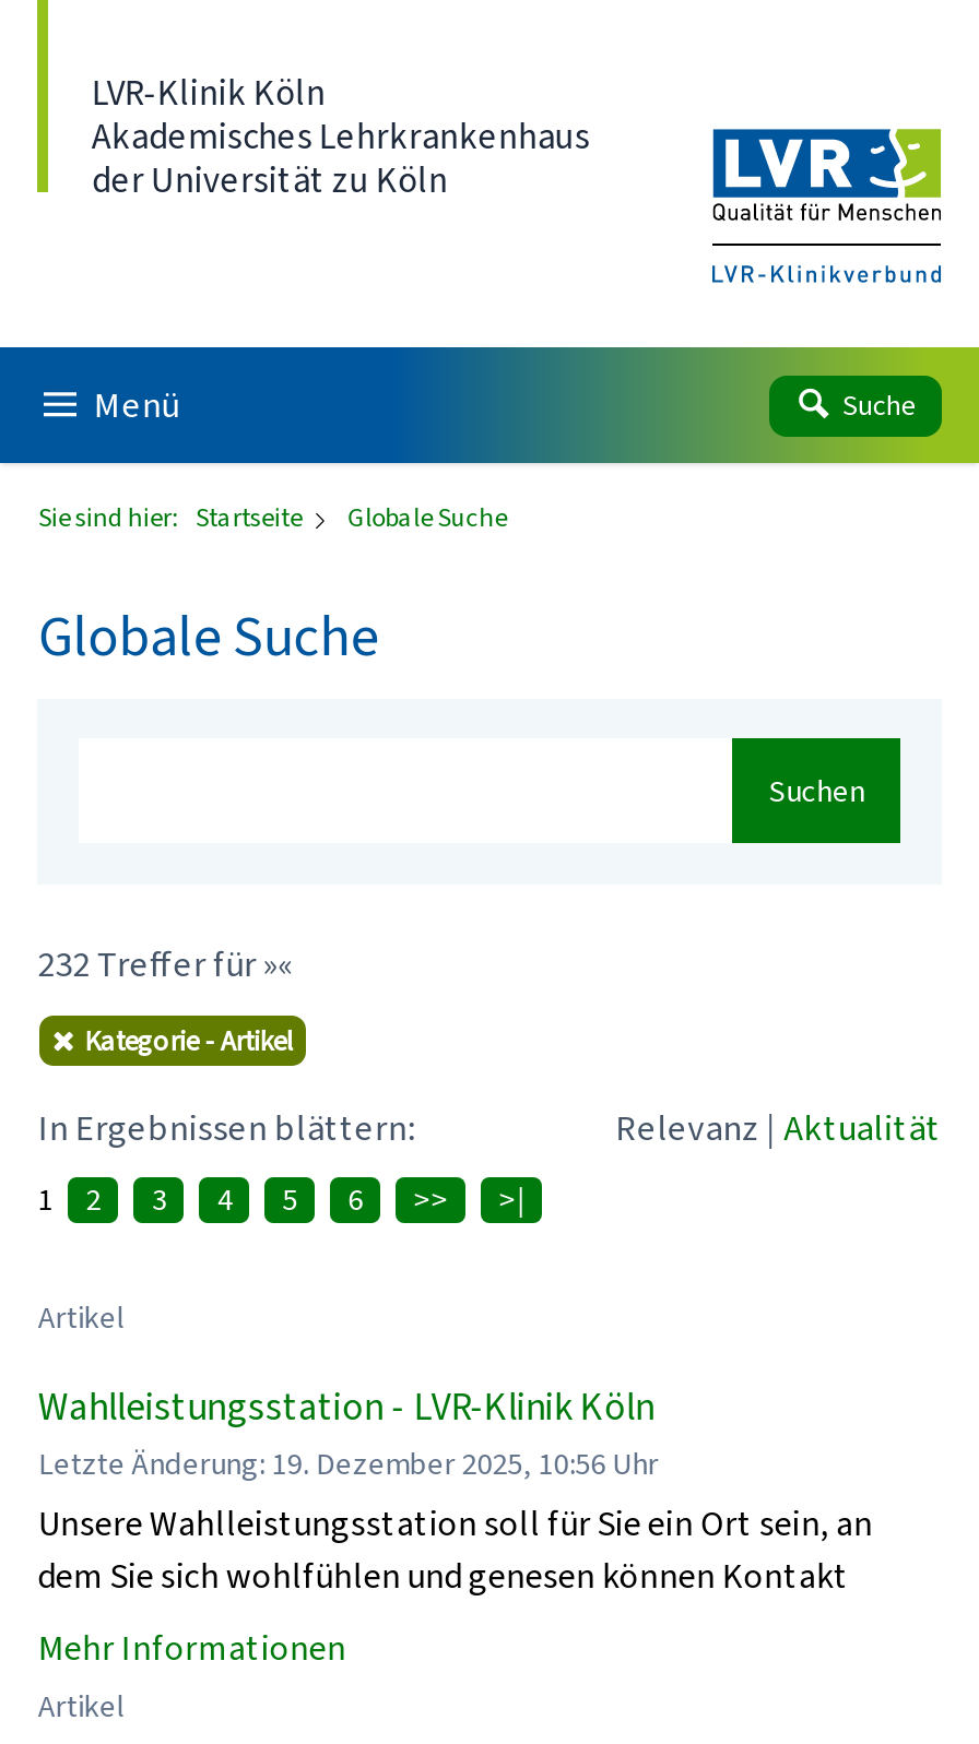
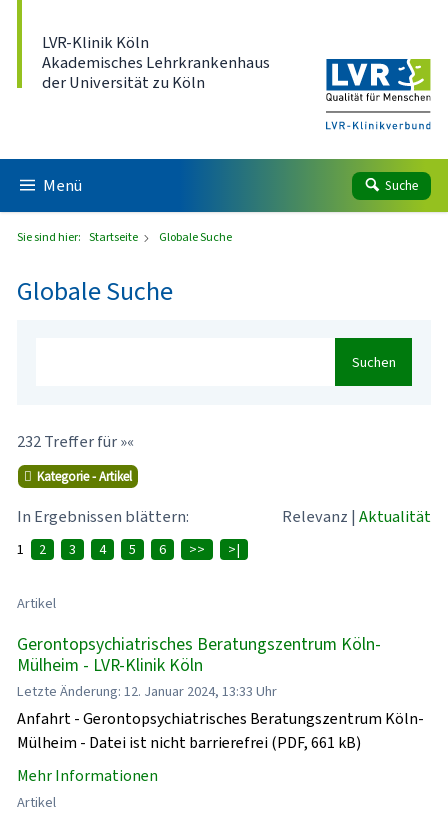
- Wahlleistungsstation - LVR-Klinik Köln
- Letzte Änderung: 19. Dezember 2025, 10:56 Uhr
- Unsere Wahlleistungsstation soll für Sie ein Ort sein, an
- dem Sie sich wohlfühlen und genesen können Kontakt
+ Gerontopsychiatrisches Beratungszentrum Köln-
+ Mülheim - LVR-Klinik Köln
+ Letzte Änderung: 12. Januar 2024, 13:33 Uhr
+ Anfahrt - Gerontopsychiatrisches Beratungszentrum Köln-
+ Mülheim - Datei ist nicht barrierefrei (PDF, 661 kB)
